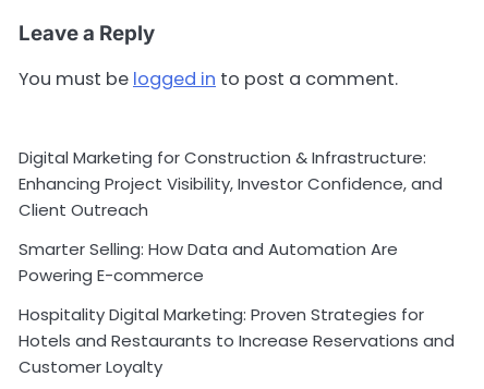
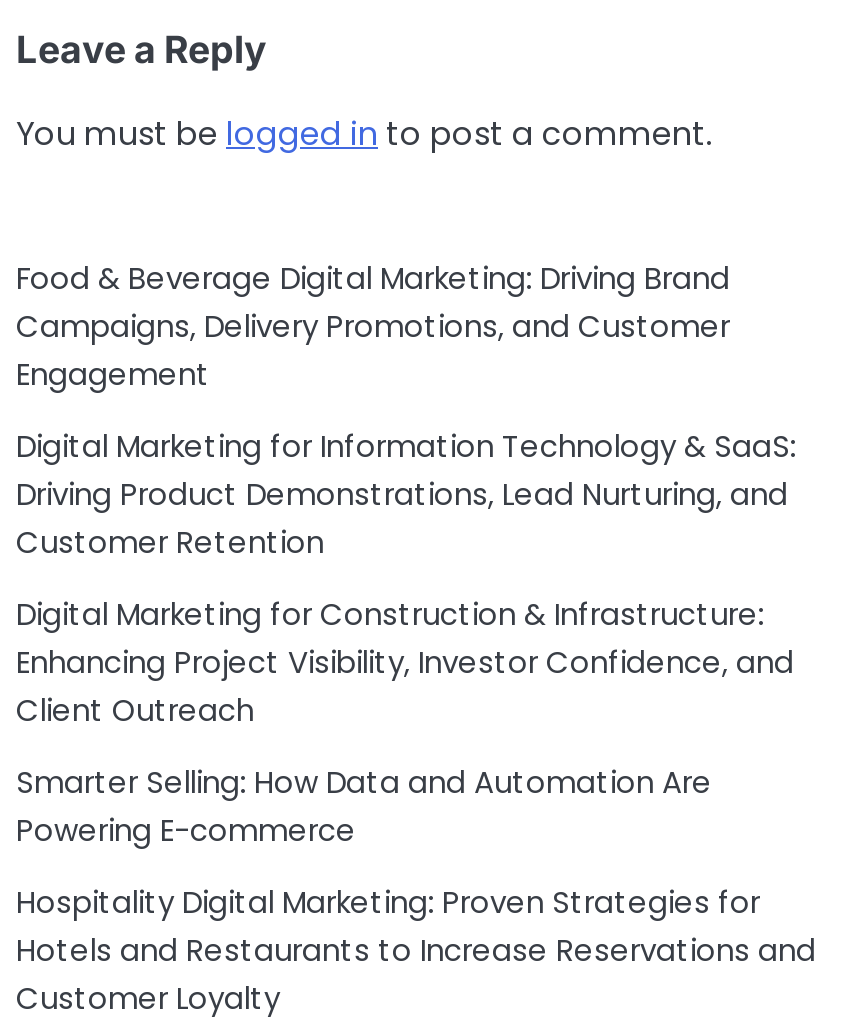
+ Food & Beverage Digital Marketing: Driving Brand
+ Campaigns, Delivery Promotions, and Customer
+ Engagement
+ Digital Marketing for Information Technology & SaaS:
+ Driving Product Demonstrations, Lead Nurturing, and
+ Customer Retention
